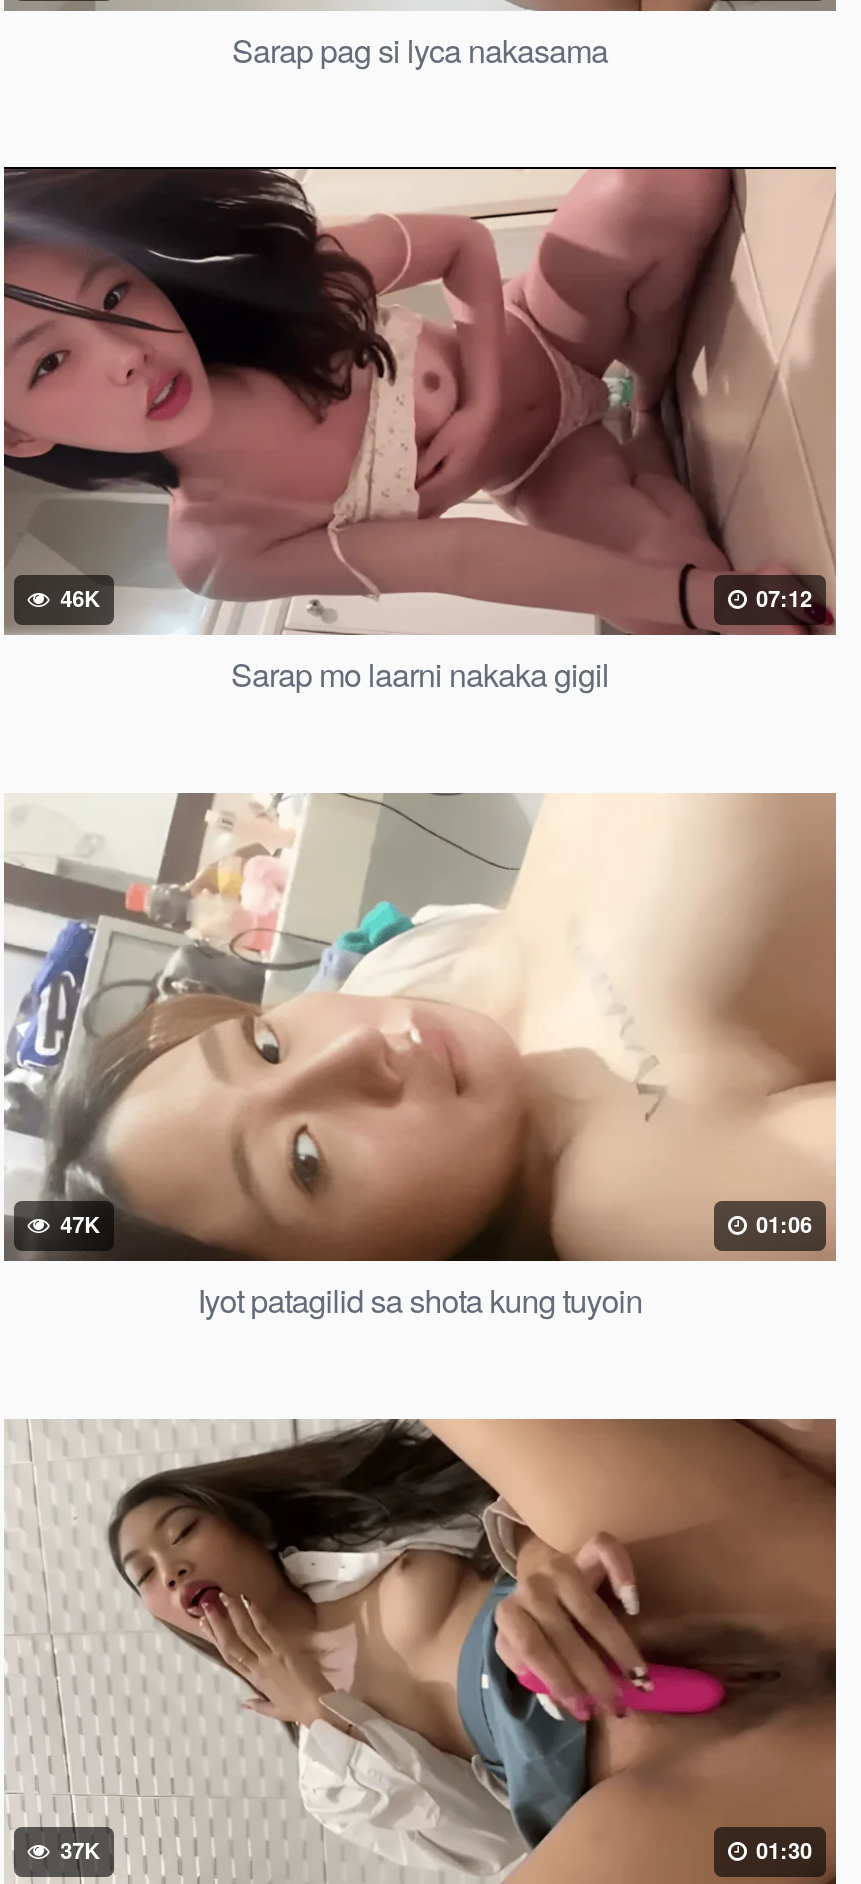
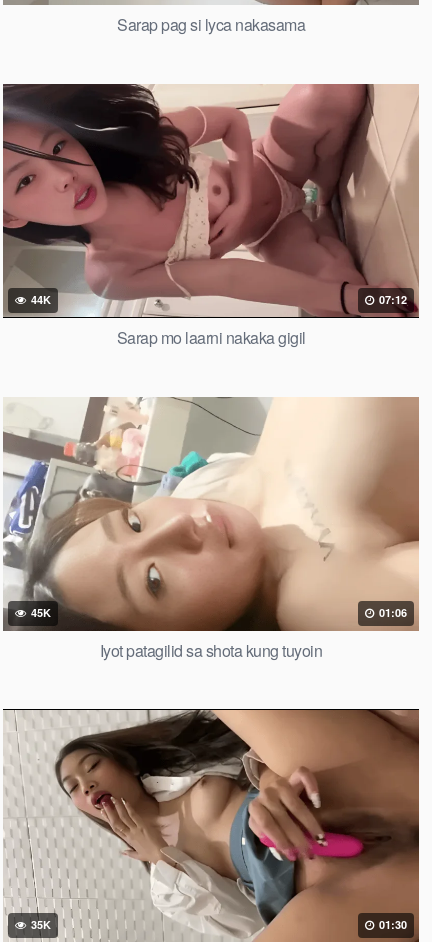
- 46K
+ 44K

- 47K
+ 45K

- 37K
+ 35K
